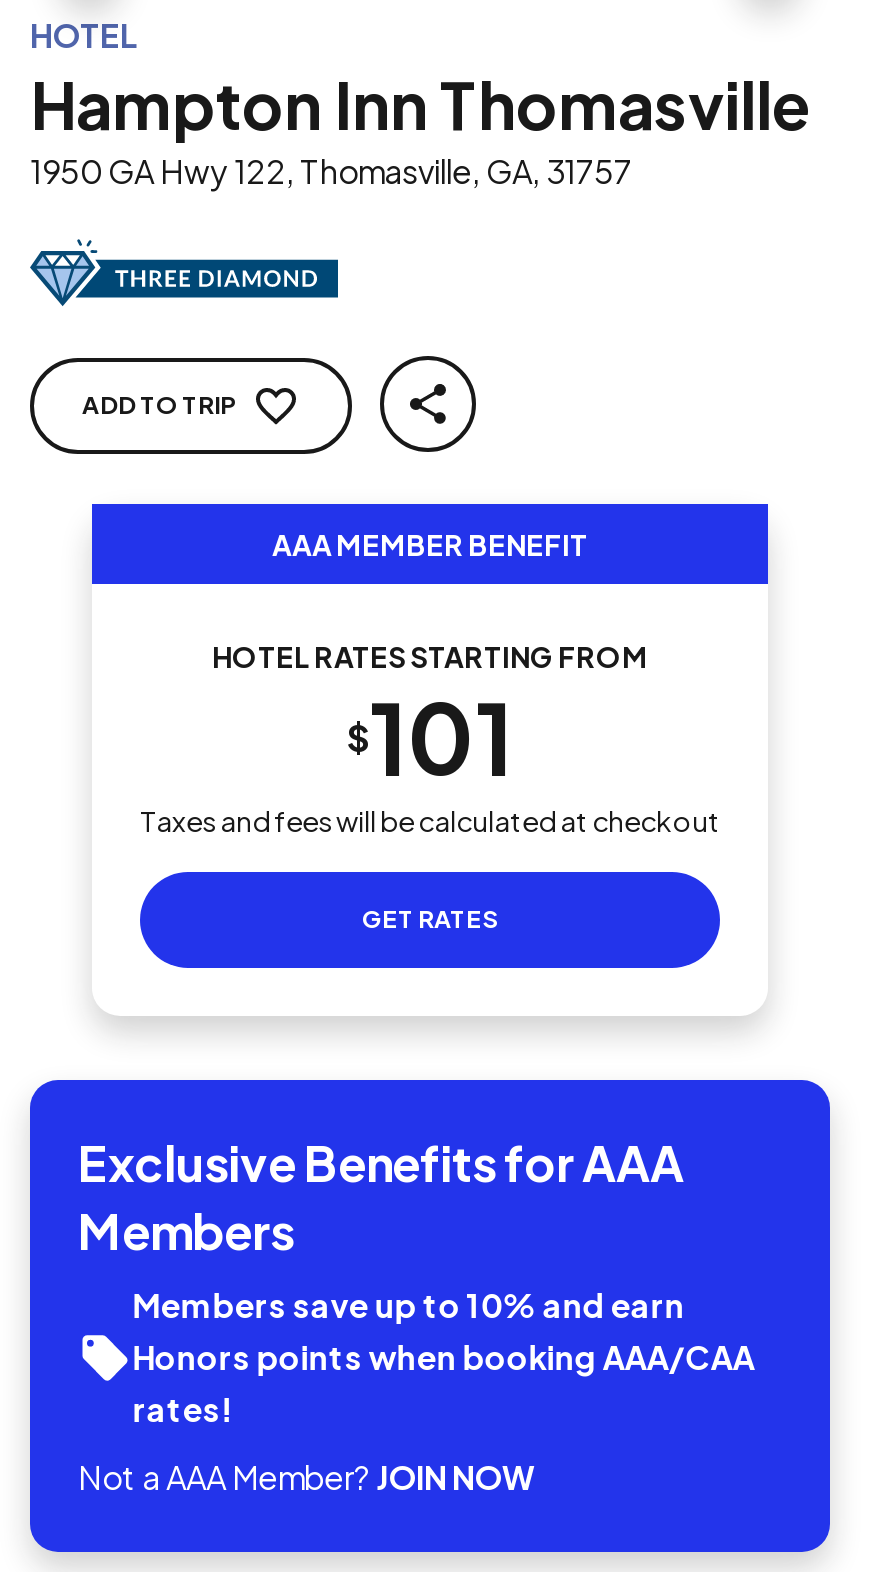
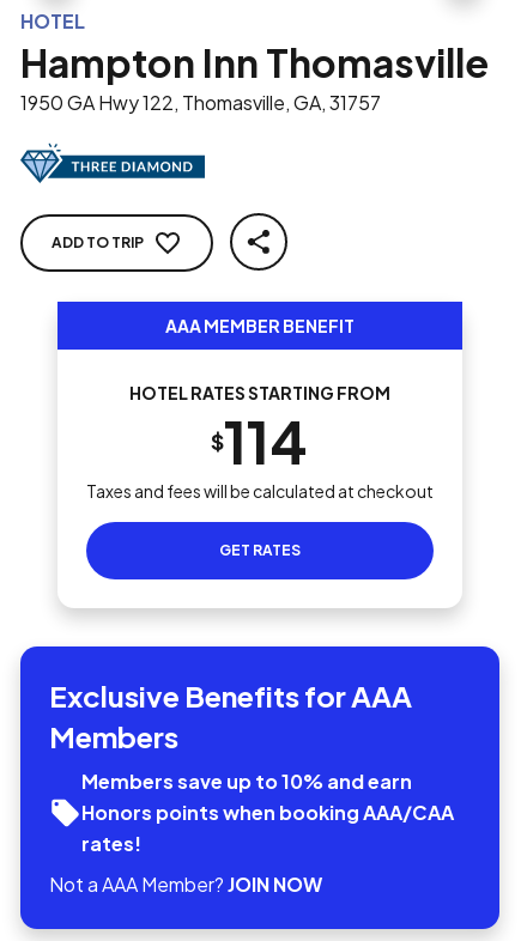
- $101
+ $114
